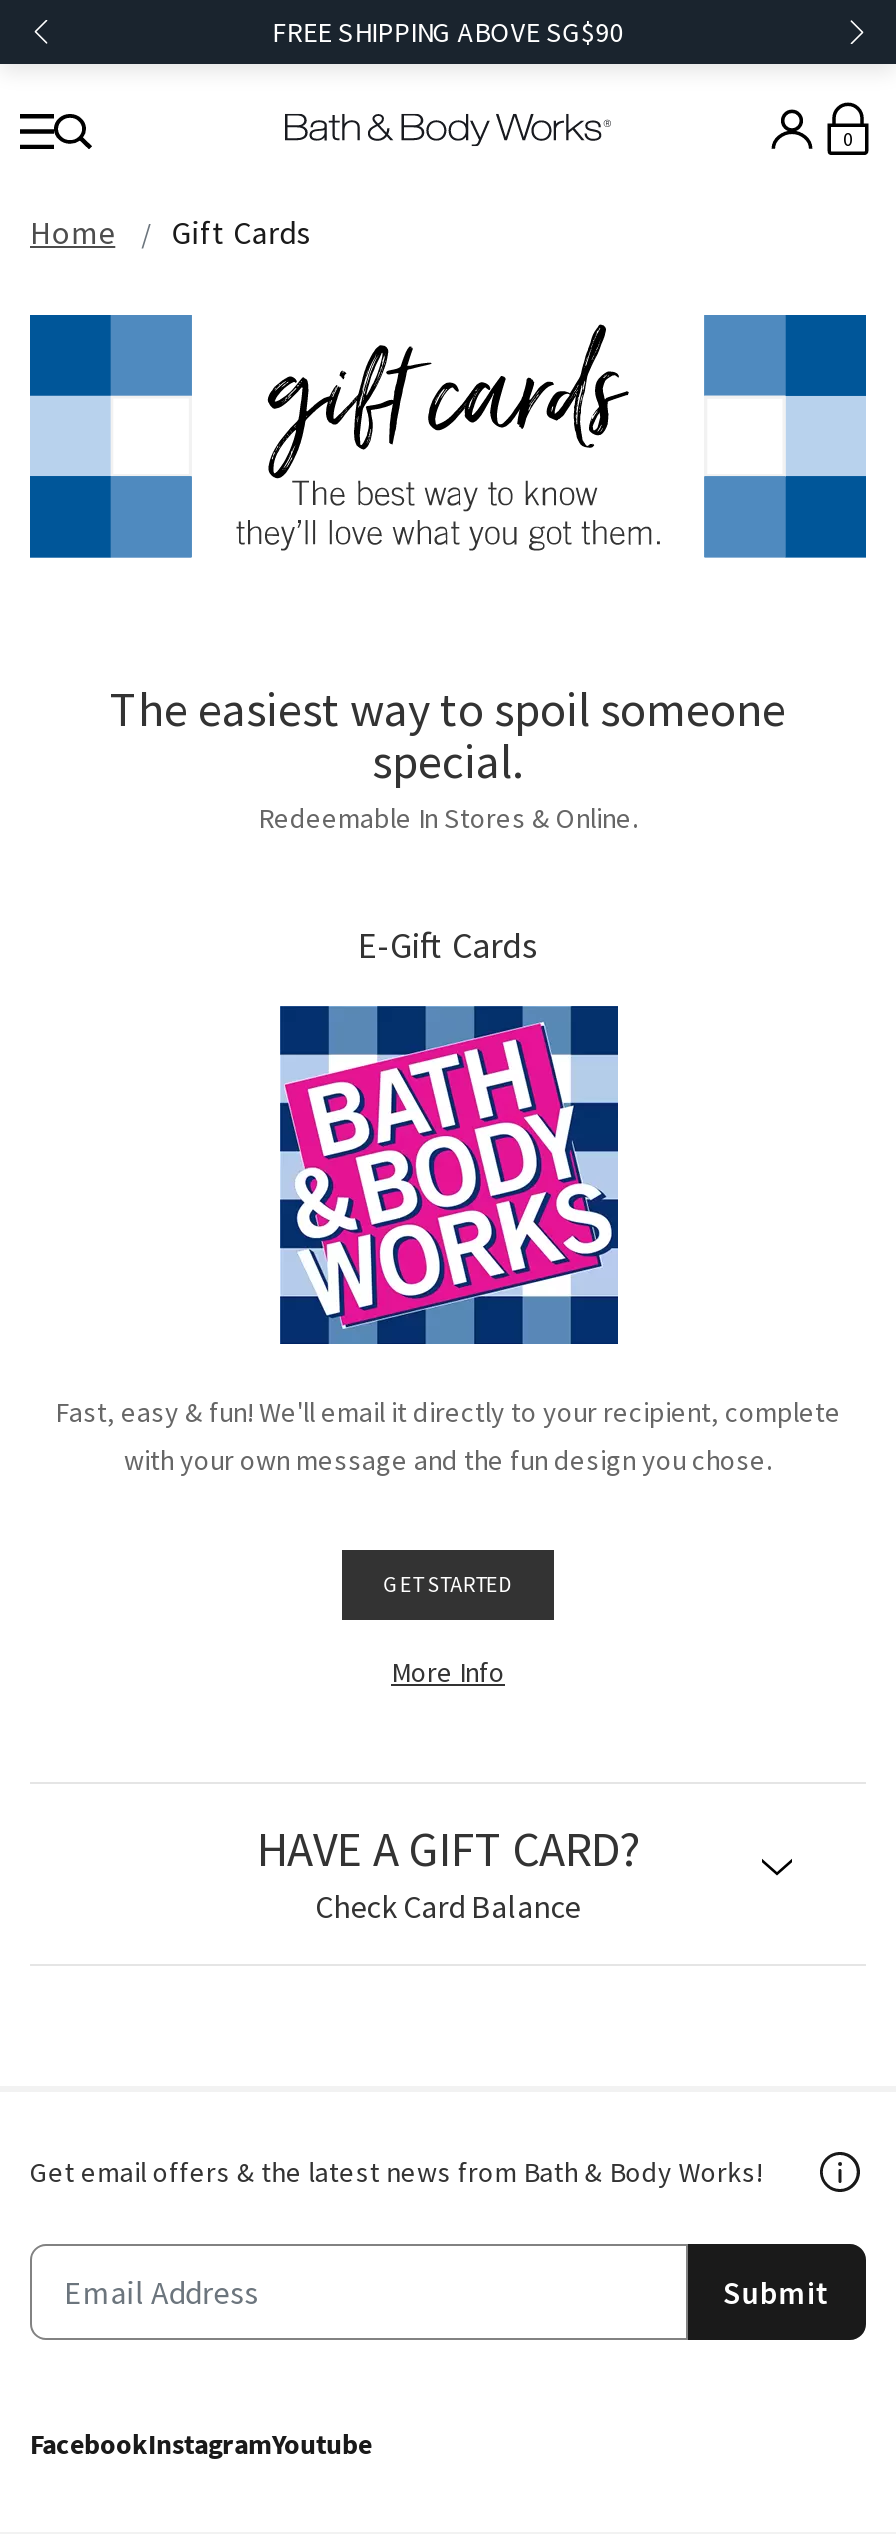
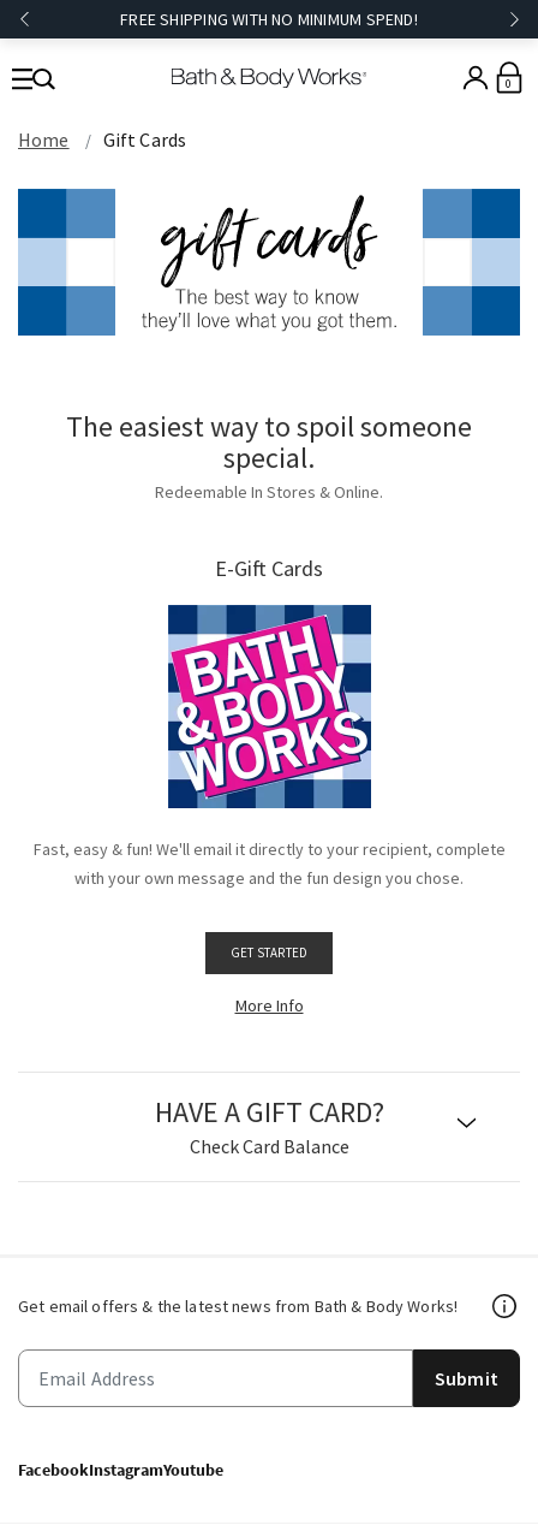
- FREE SHIPPING ABOVE SG$90
+ FREE SHIPPING WITH NO MINIMUM SPEND!
